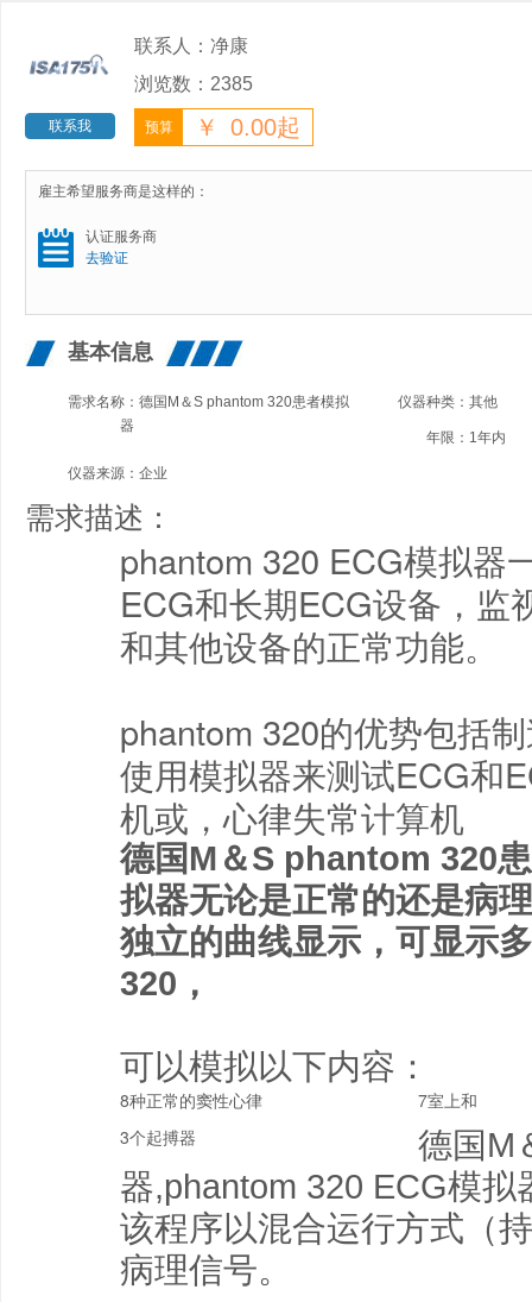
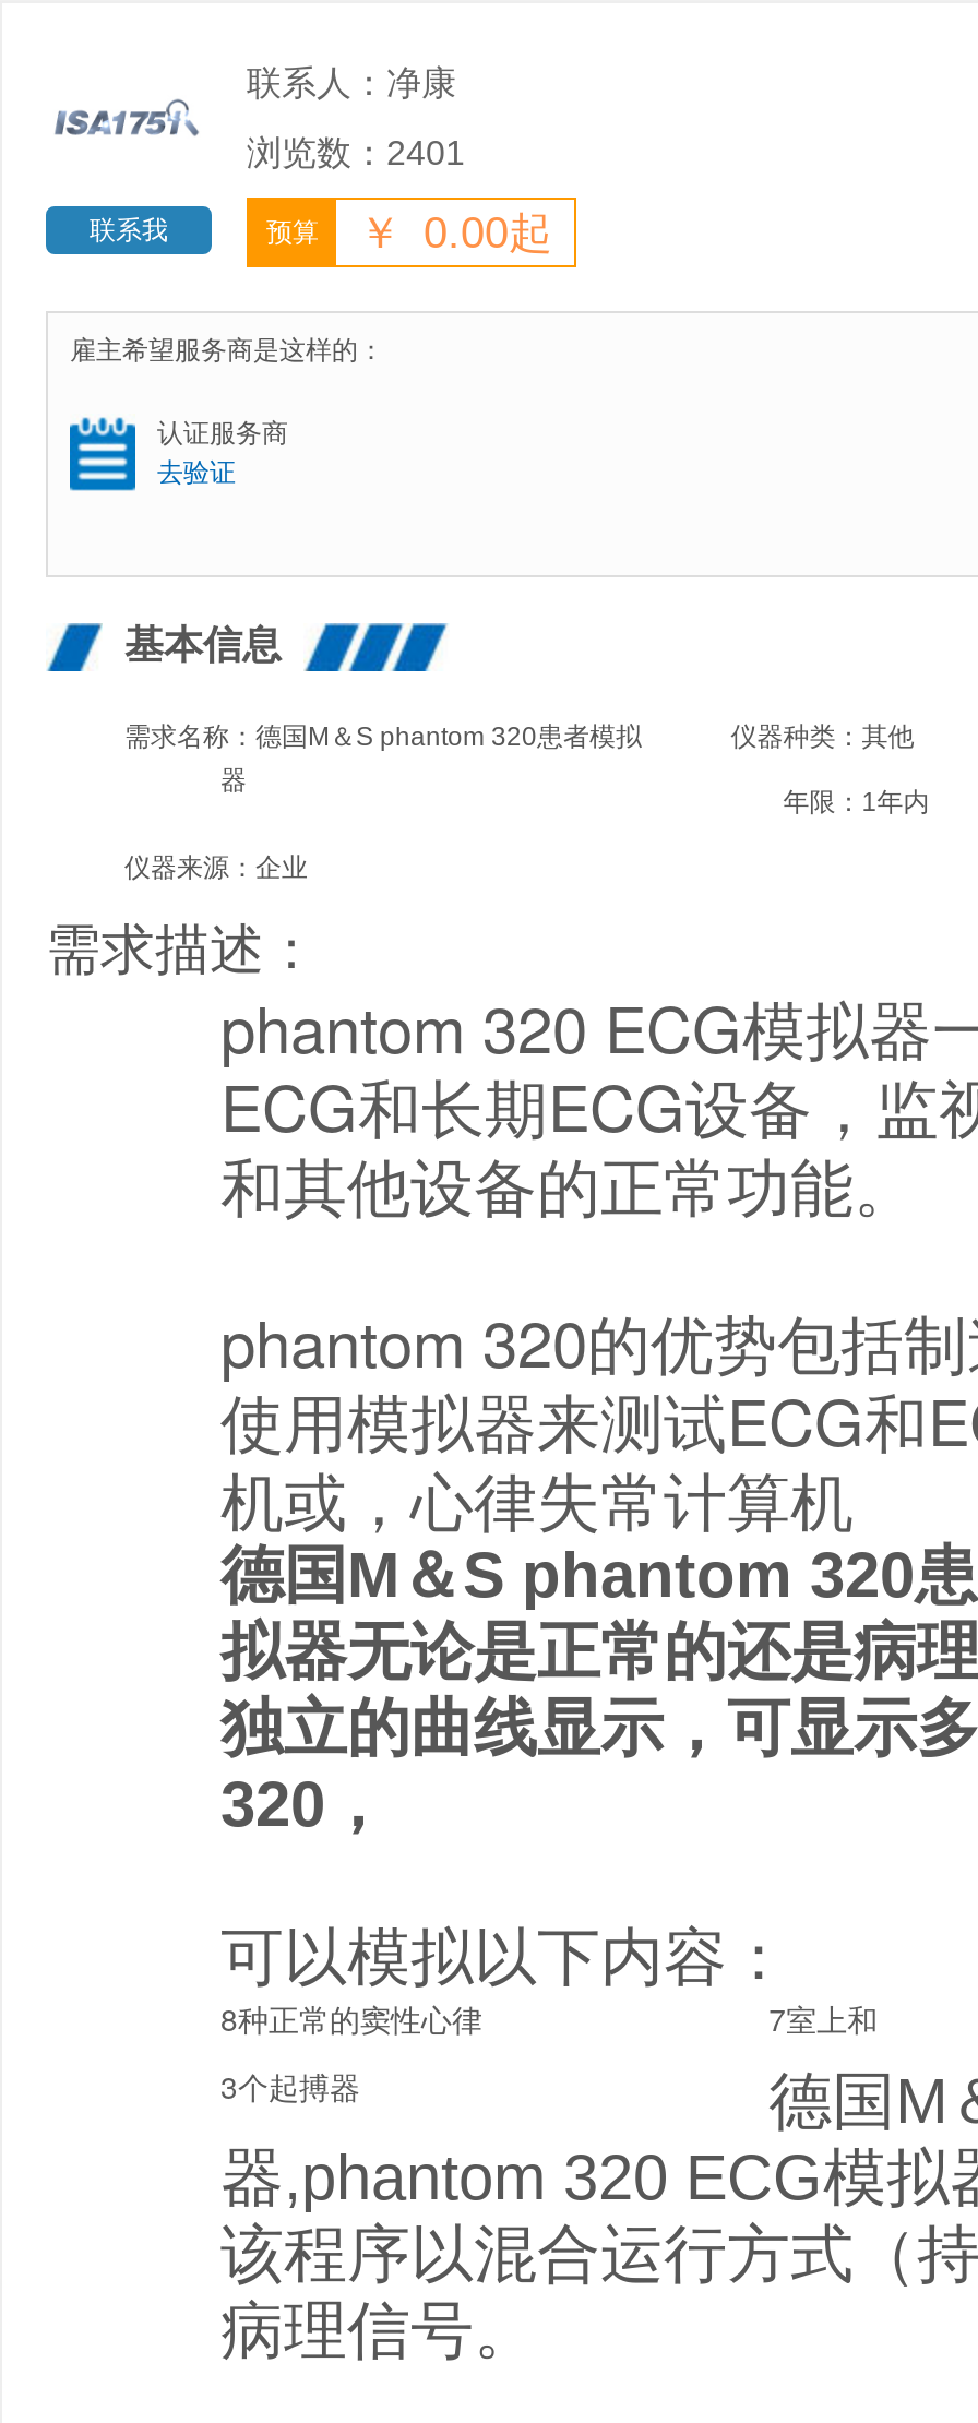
- 浏览数：2385
+ 浏览数：2401
